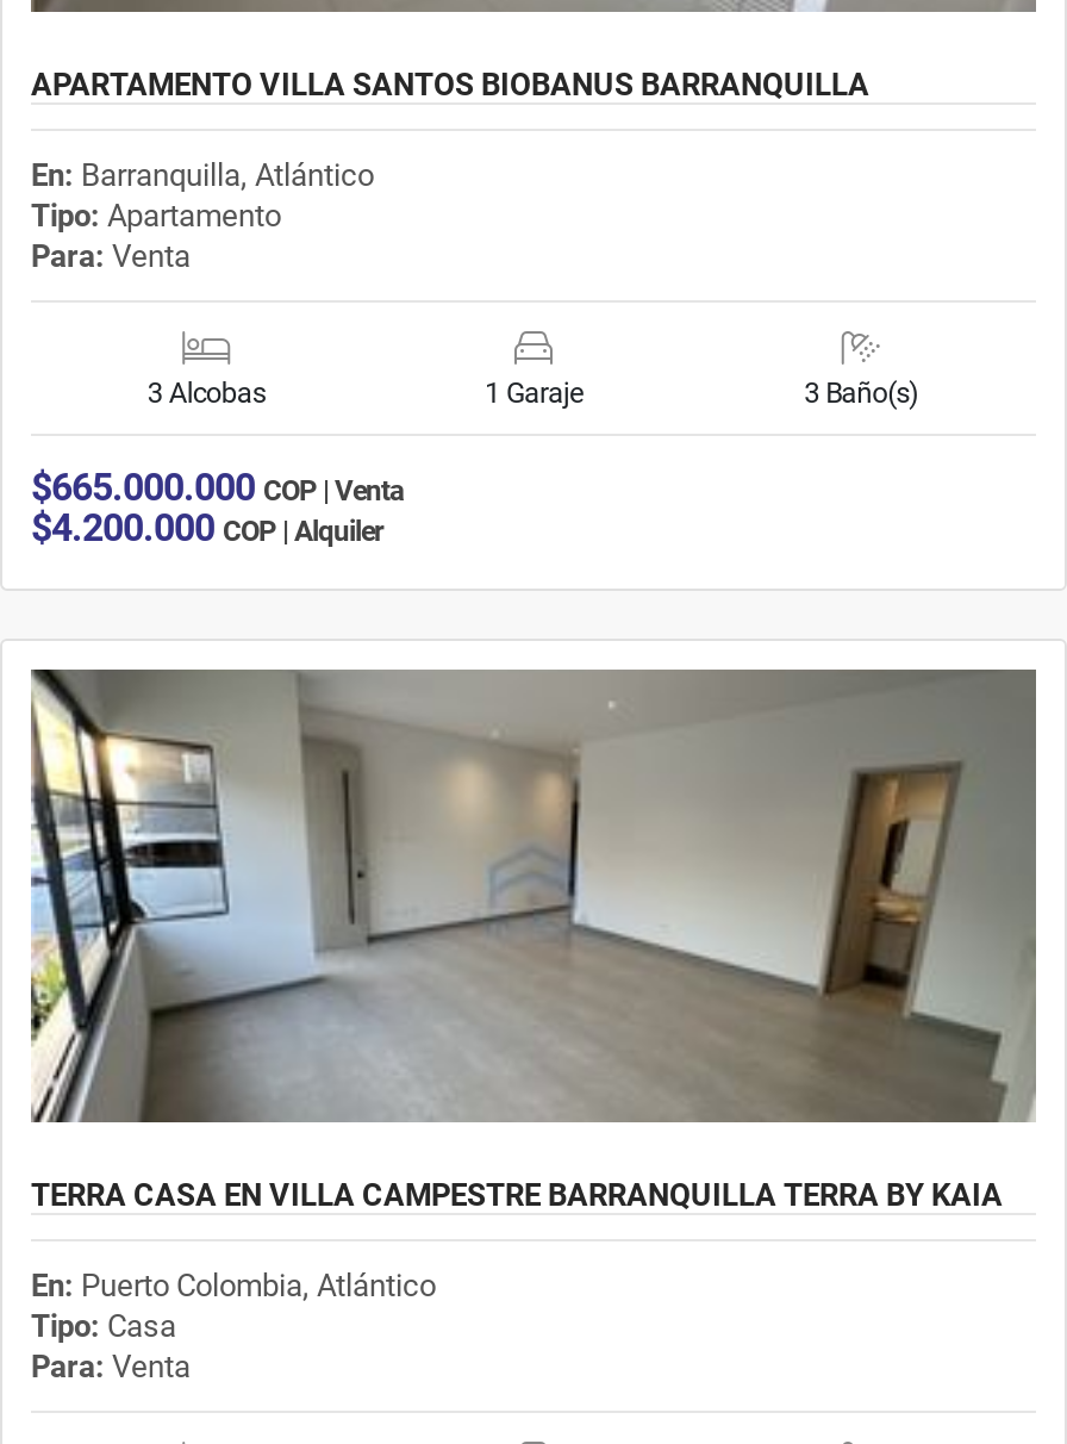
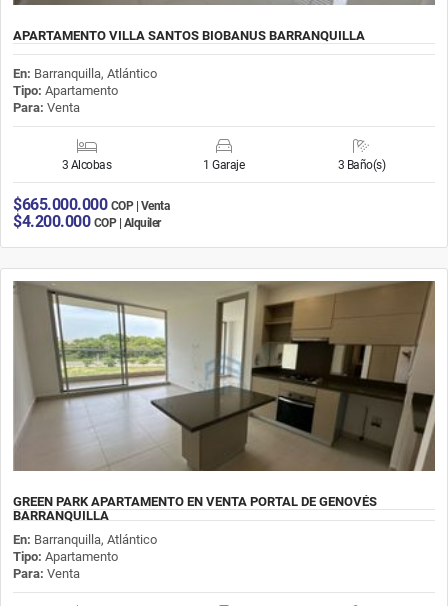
- [image]
- TERRA CASA EN VILLA CAMPESTRE BARRANQUILLA TERRA BY KAIA
+ [image]
+ GREEN PARK APARTAMENTO EN VENTA PORTAL DE GENOVÉS
+ BARRANQUILLA

- En: Puerto Colombia, Atlántico
- Tipo: Casa
+ En: Barranquilla, Atlántico
+ Tipo: Apartamento
